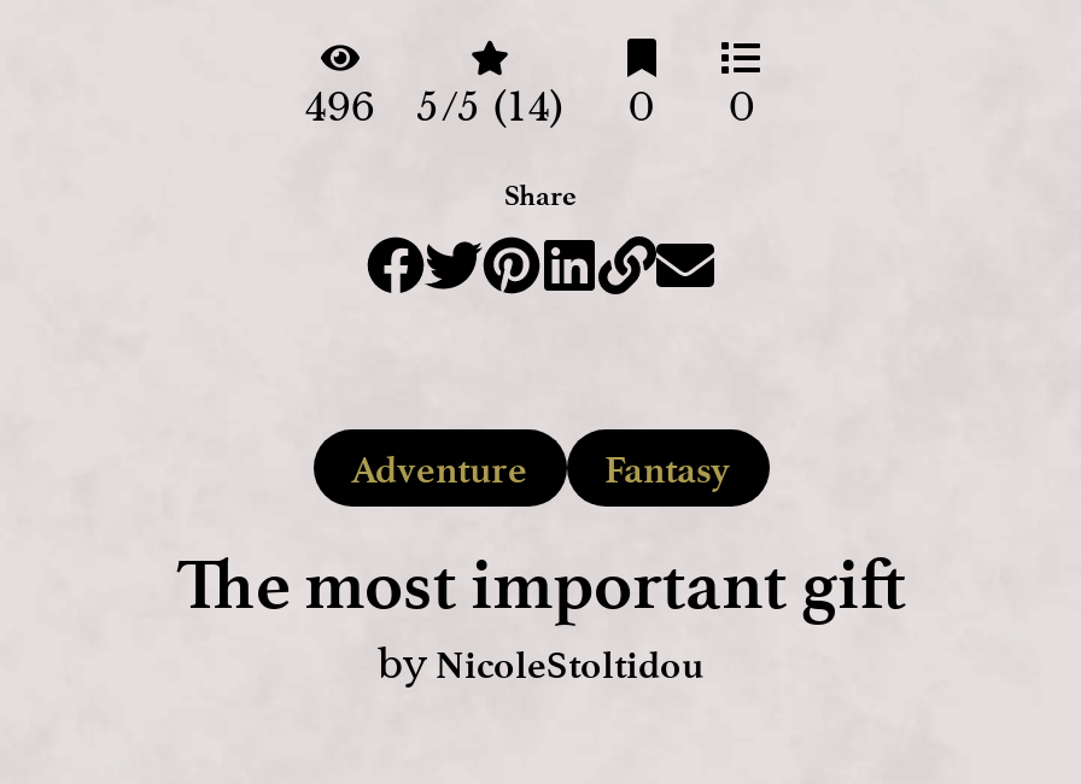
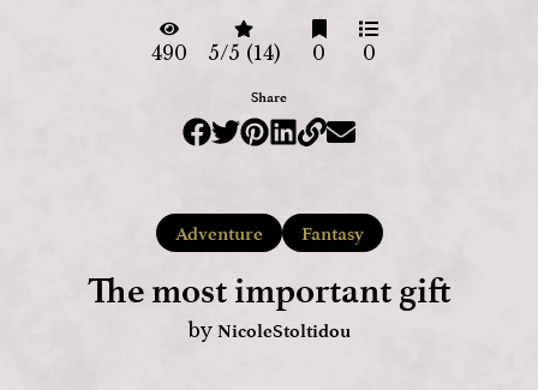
- 496 5/5 (14) 0 0
+ 490 5/5 (14) 0 0
